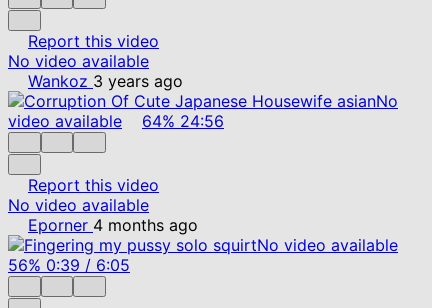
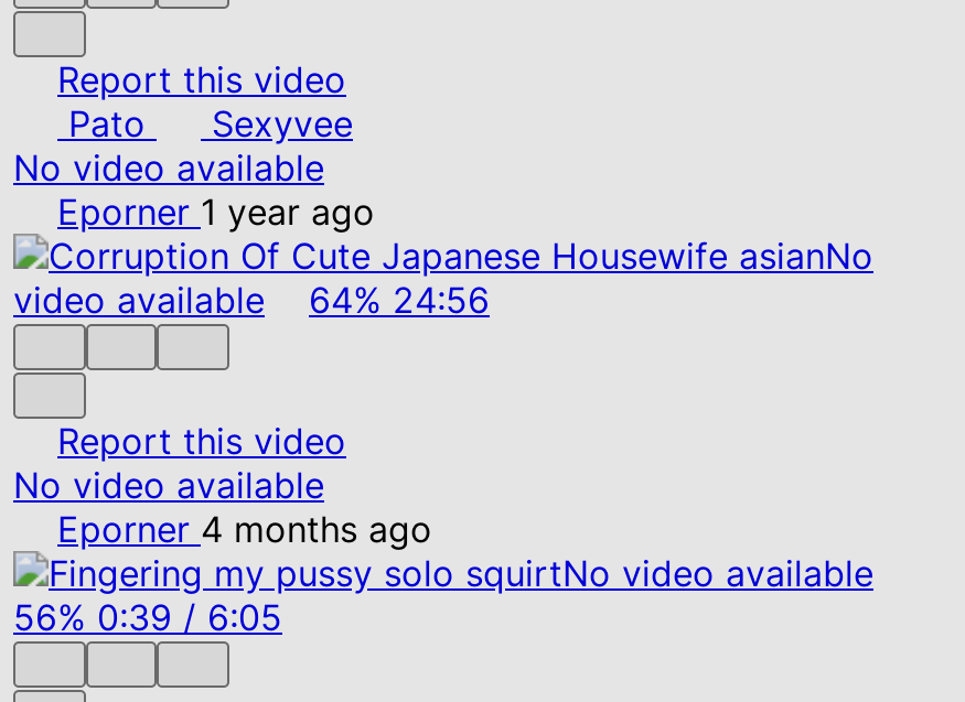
+ Pato
+ Sexyvee

- Wankoz 3 years ago
+ Eporner 1 year ago
